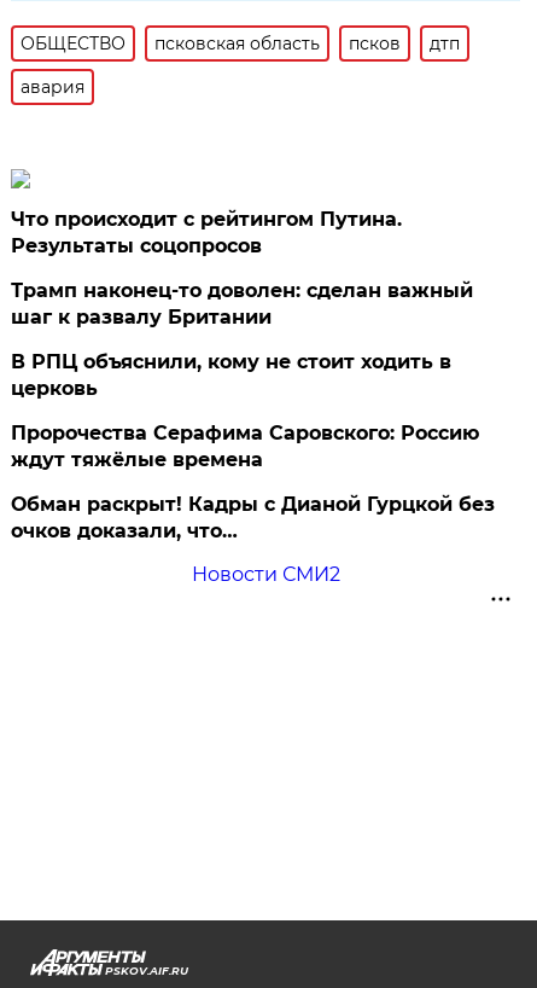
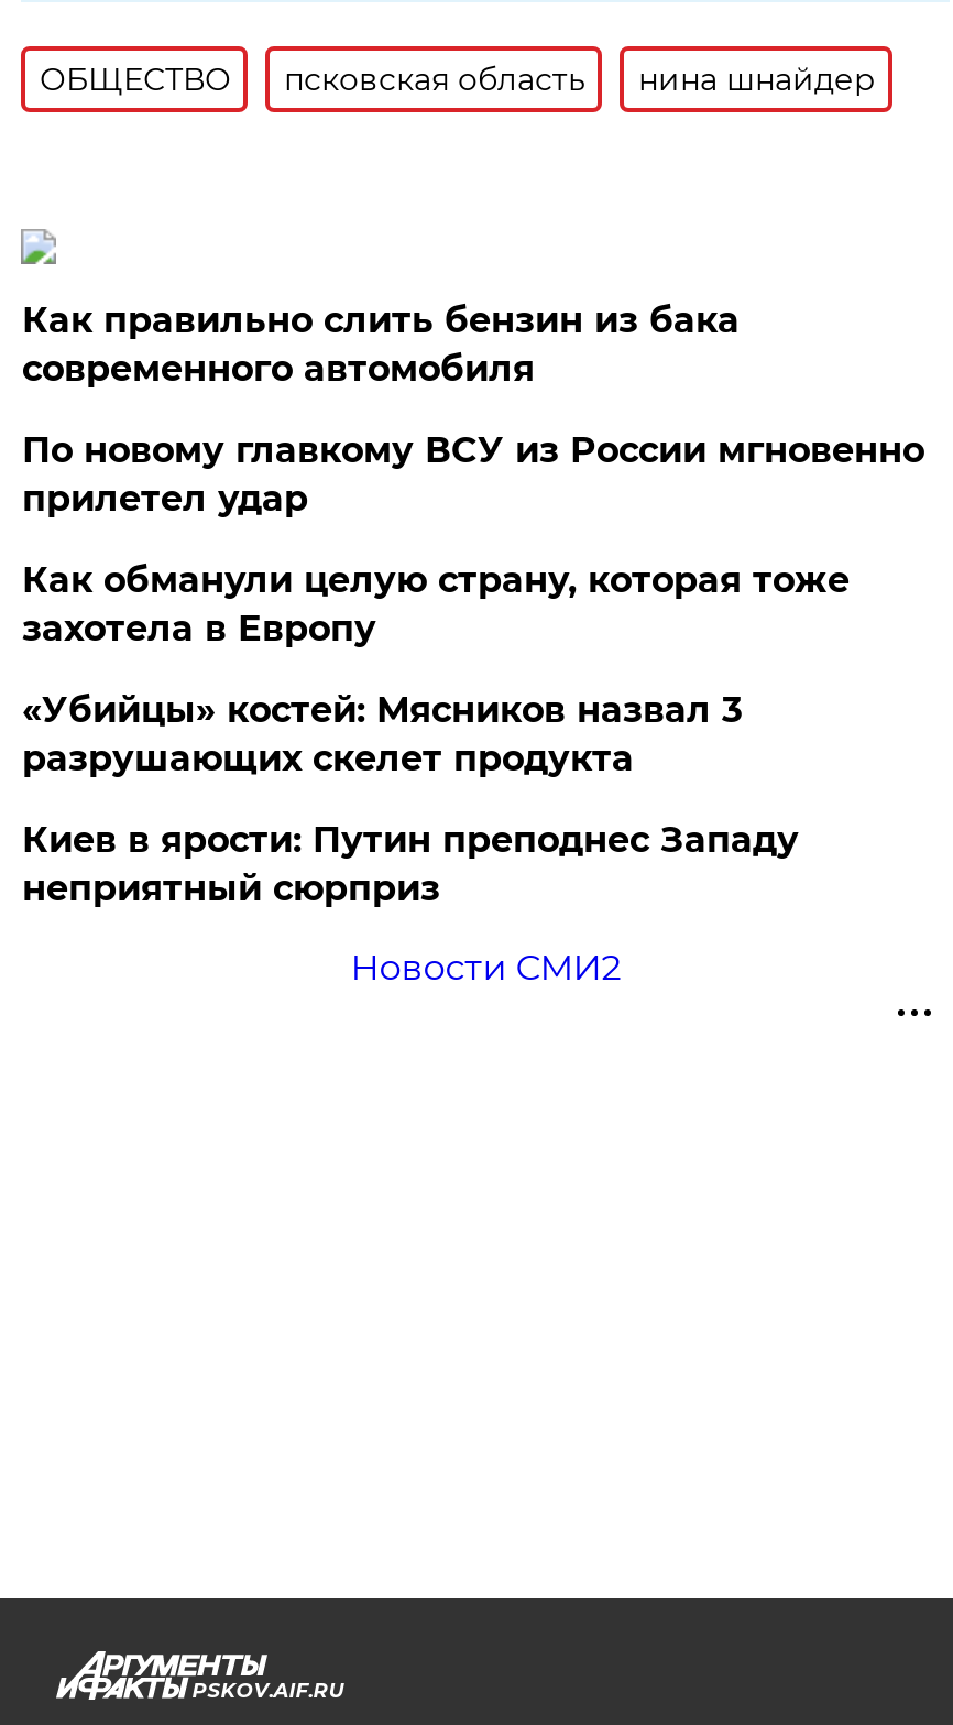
- псков
- дтп
- авария
+ нина шнайдер

- Что происходит с рейтингом Путина.
- Результаты соцопросов
- Трамп наконец-то доволен: сделан важный
- шаг к развалу Британии
- В РПЦ объяснили, кому не стоит ходить в
- церковь
- Пророчества Серафима Саровского: Россию
- ждут тяжёлые времена
- Обман раскрыт! Кадры с Дианой Гурцкой без
- очков доказали, что…
+ Как правильно слить бензин из бака
+ современного автомобиля
+ По новому главкому ВСУ из России мгновенно
+ прилетел удар
+ Как обманули целую страну, которая тоже
+ захотела в Европу
+ «Убийцы» костей: Мясников назвал 3
+ разрушающих скелет продукта
+ Киев в ярости: Путин преподнес Западу
+ неприятный сюрприз
